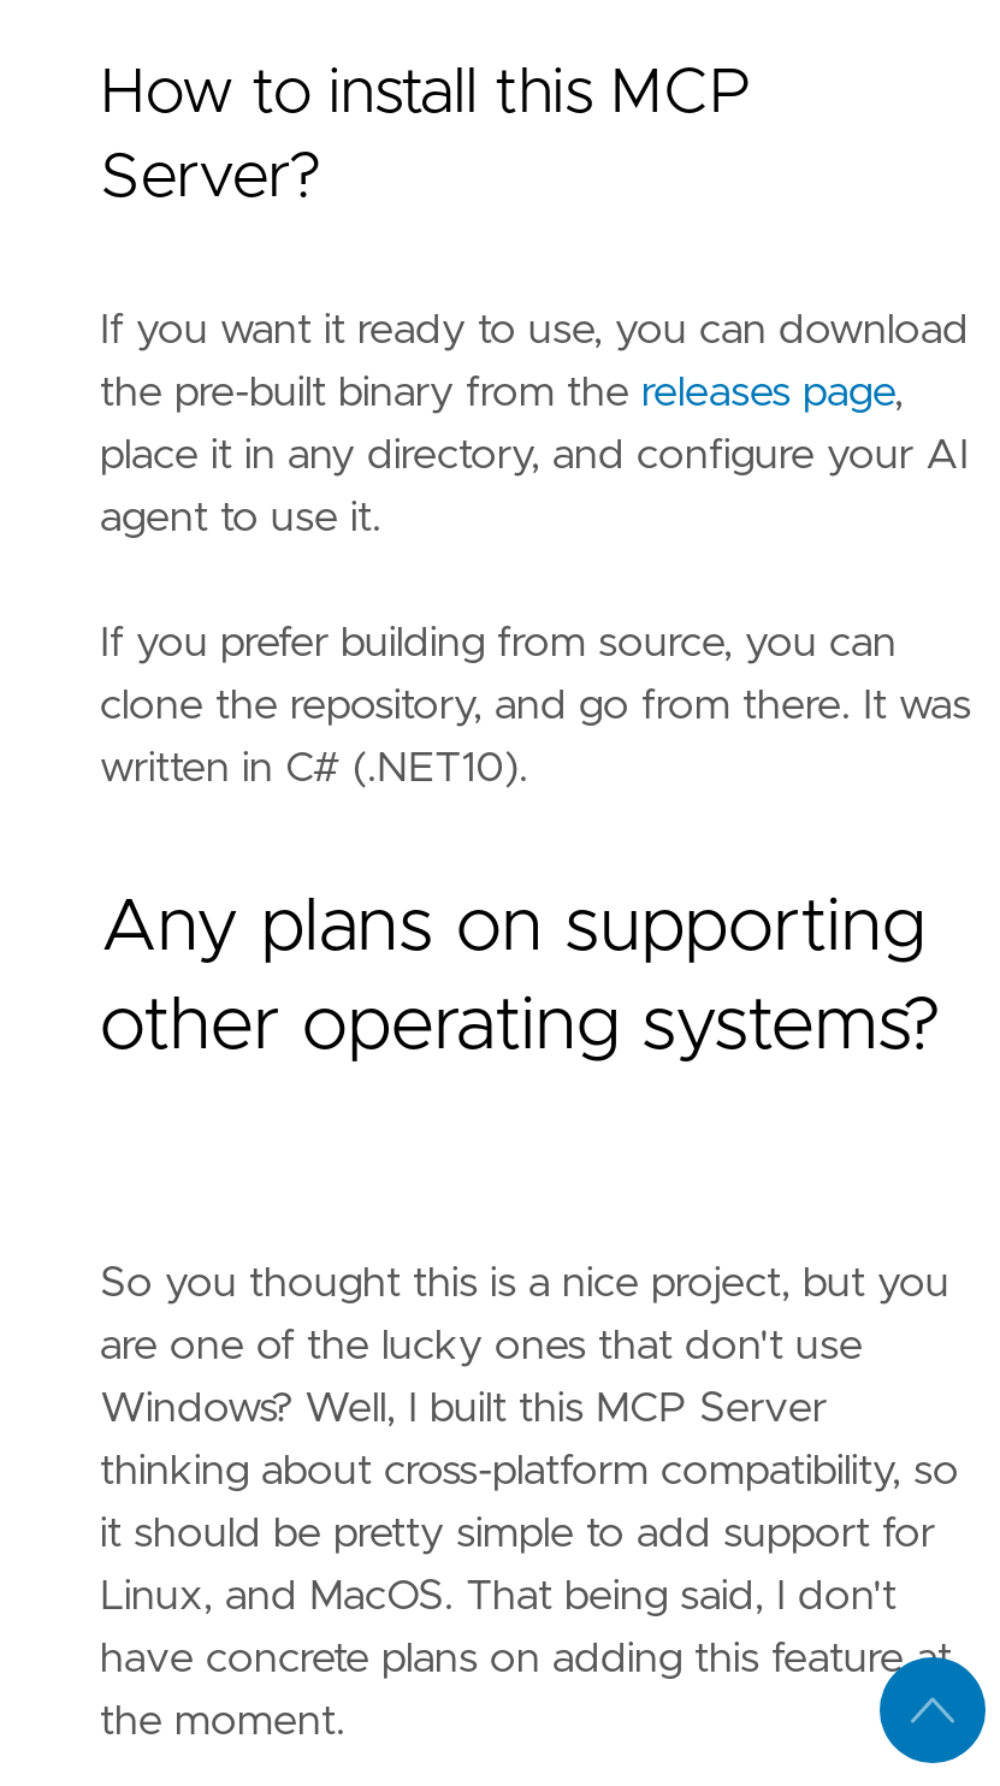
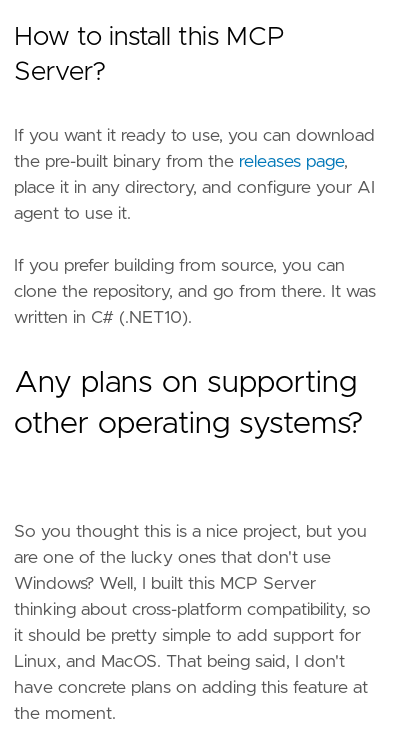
- [image]
